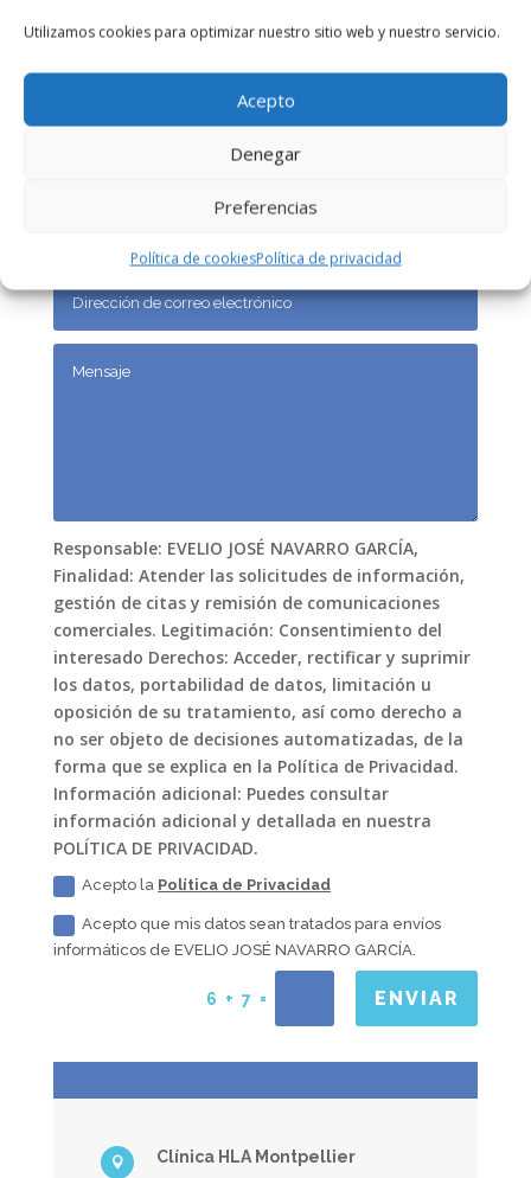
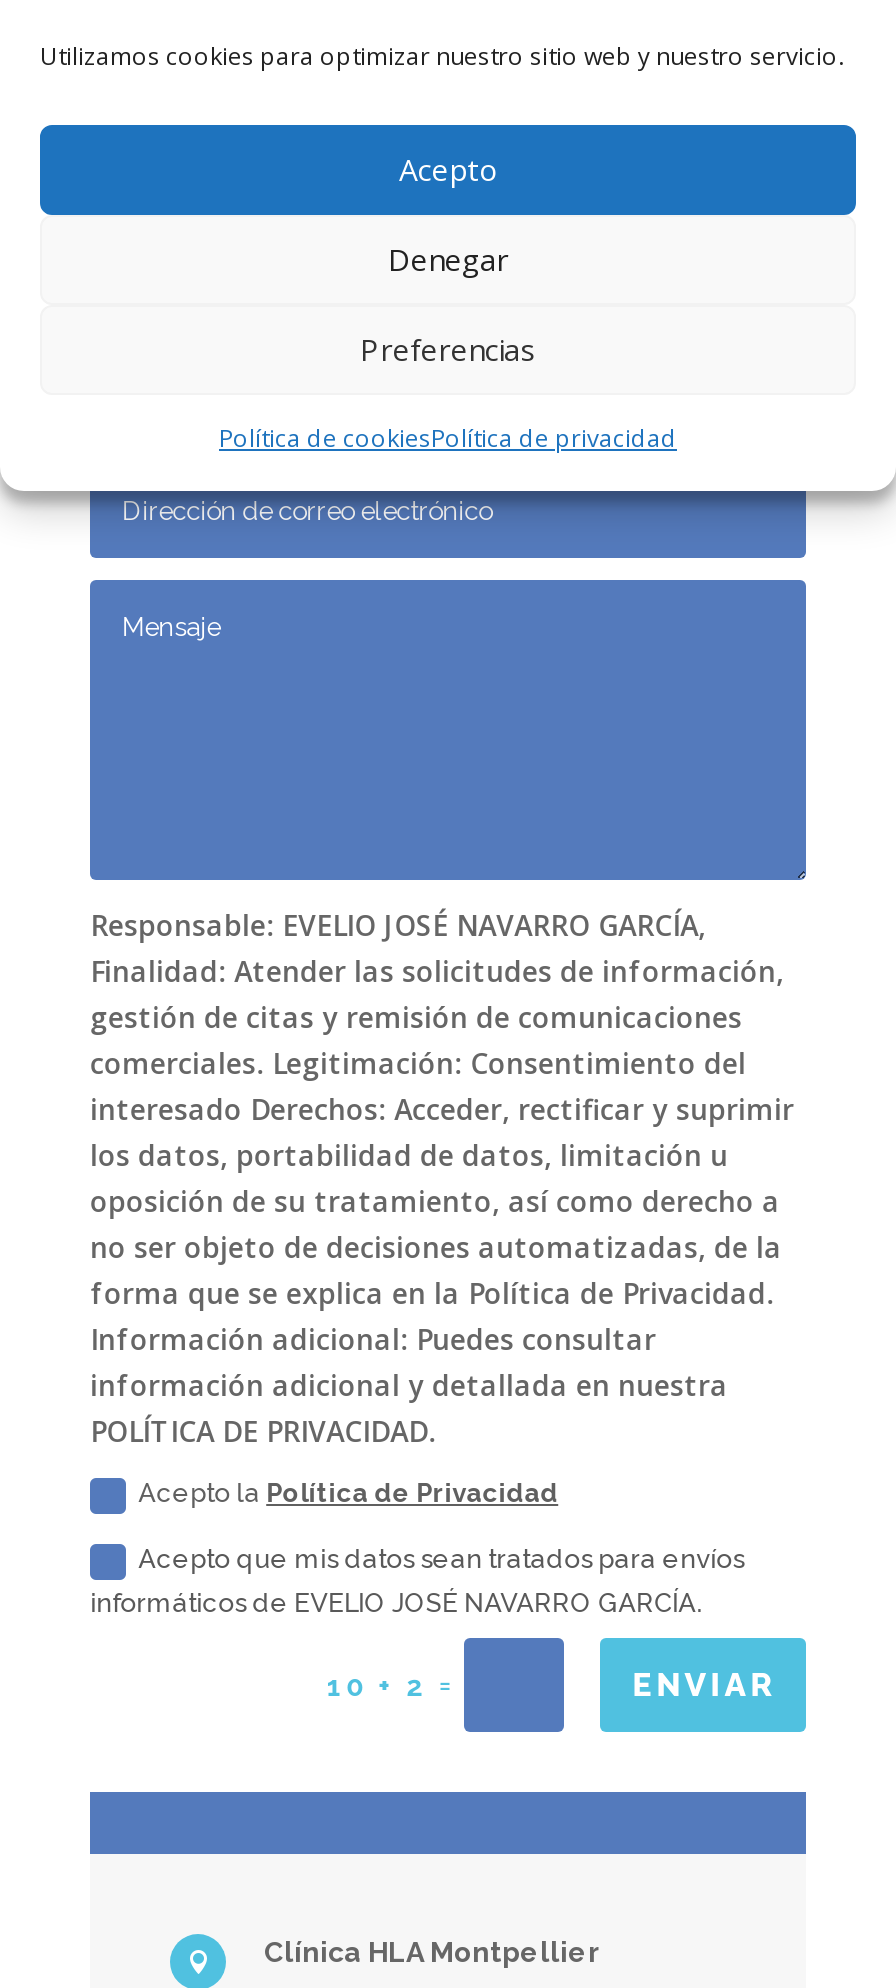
- 6 + 7 =
+ 10 + 2 =
